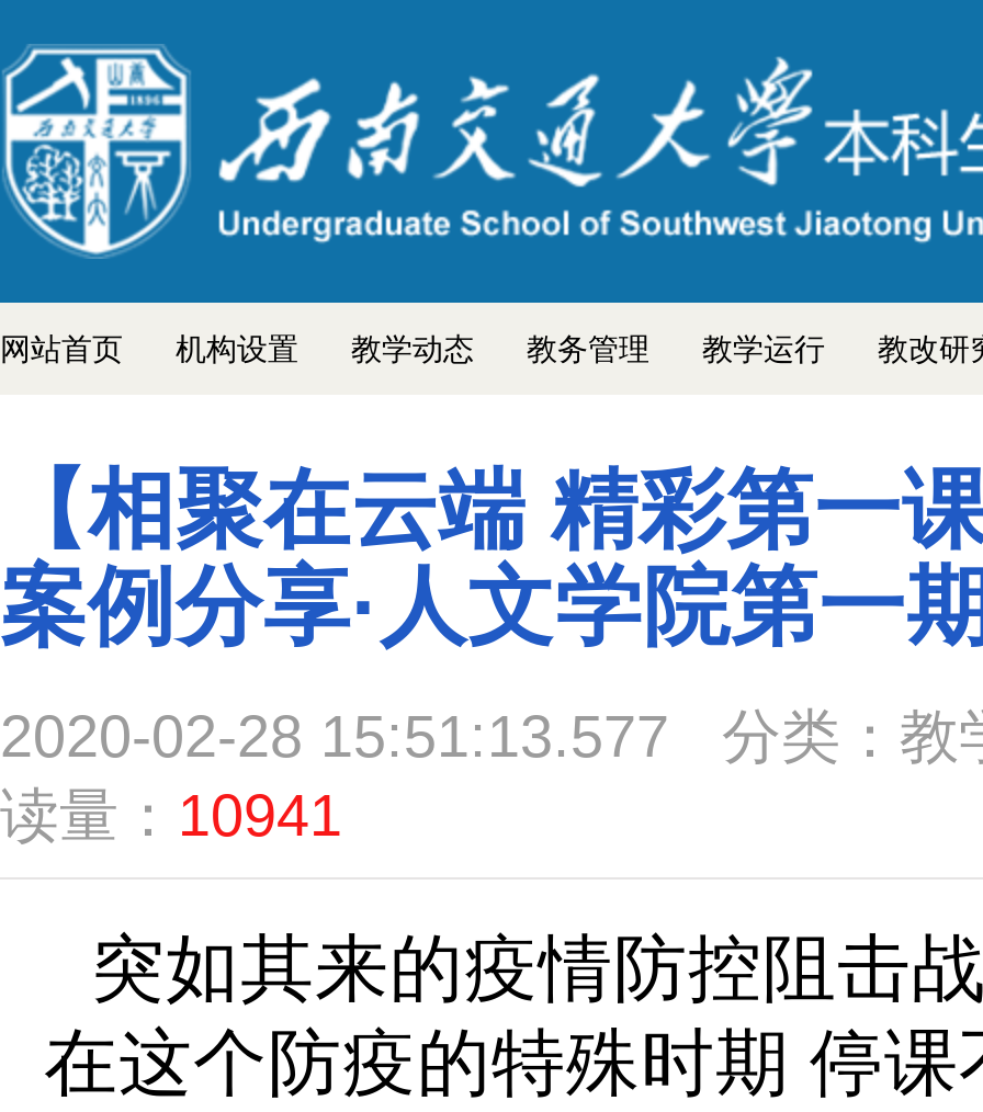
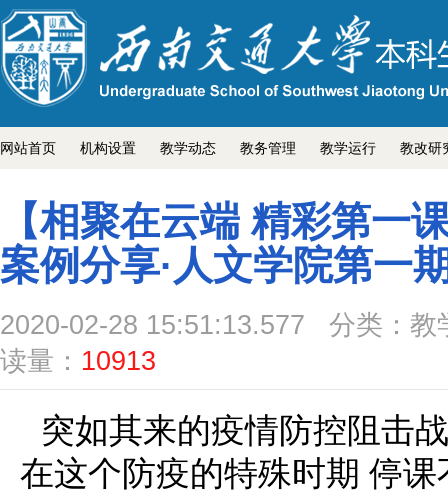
- 读量：10941
+ 读量：10913
